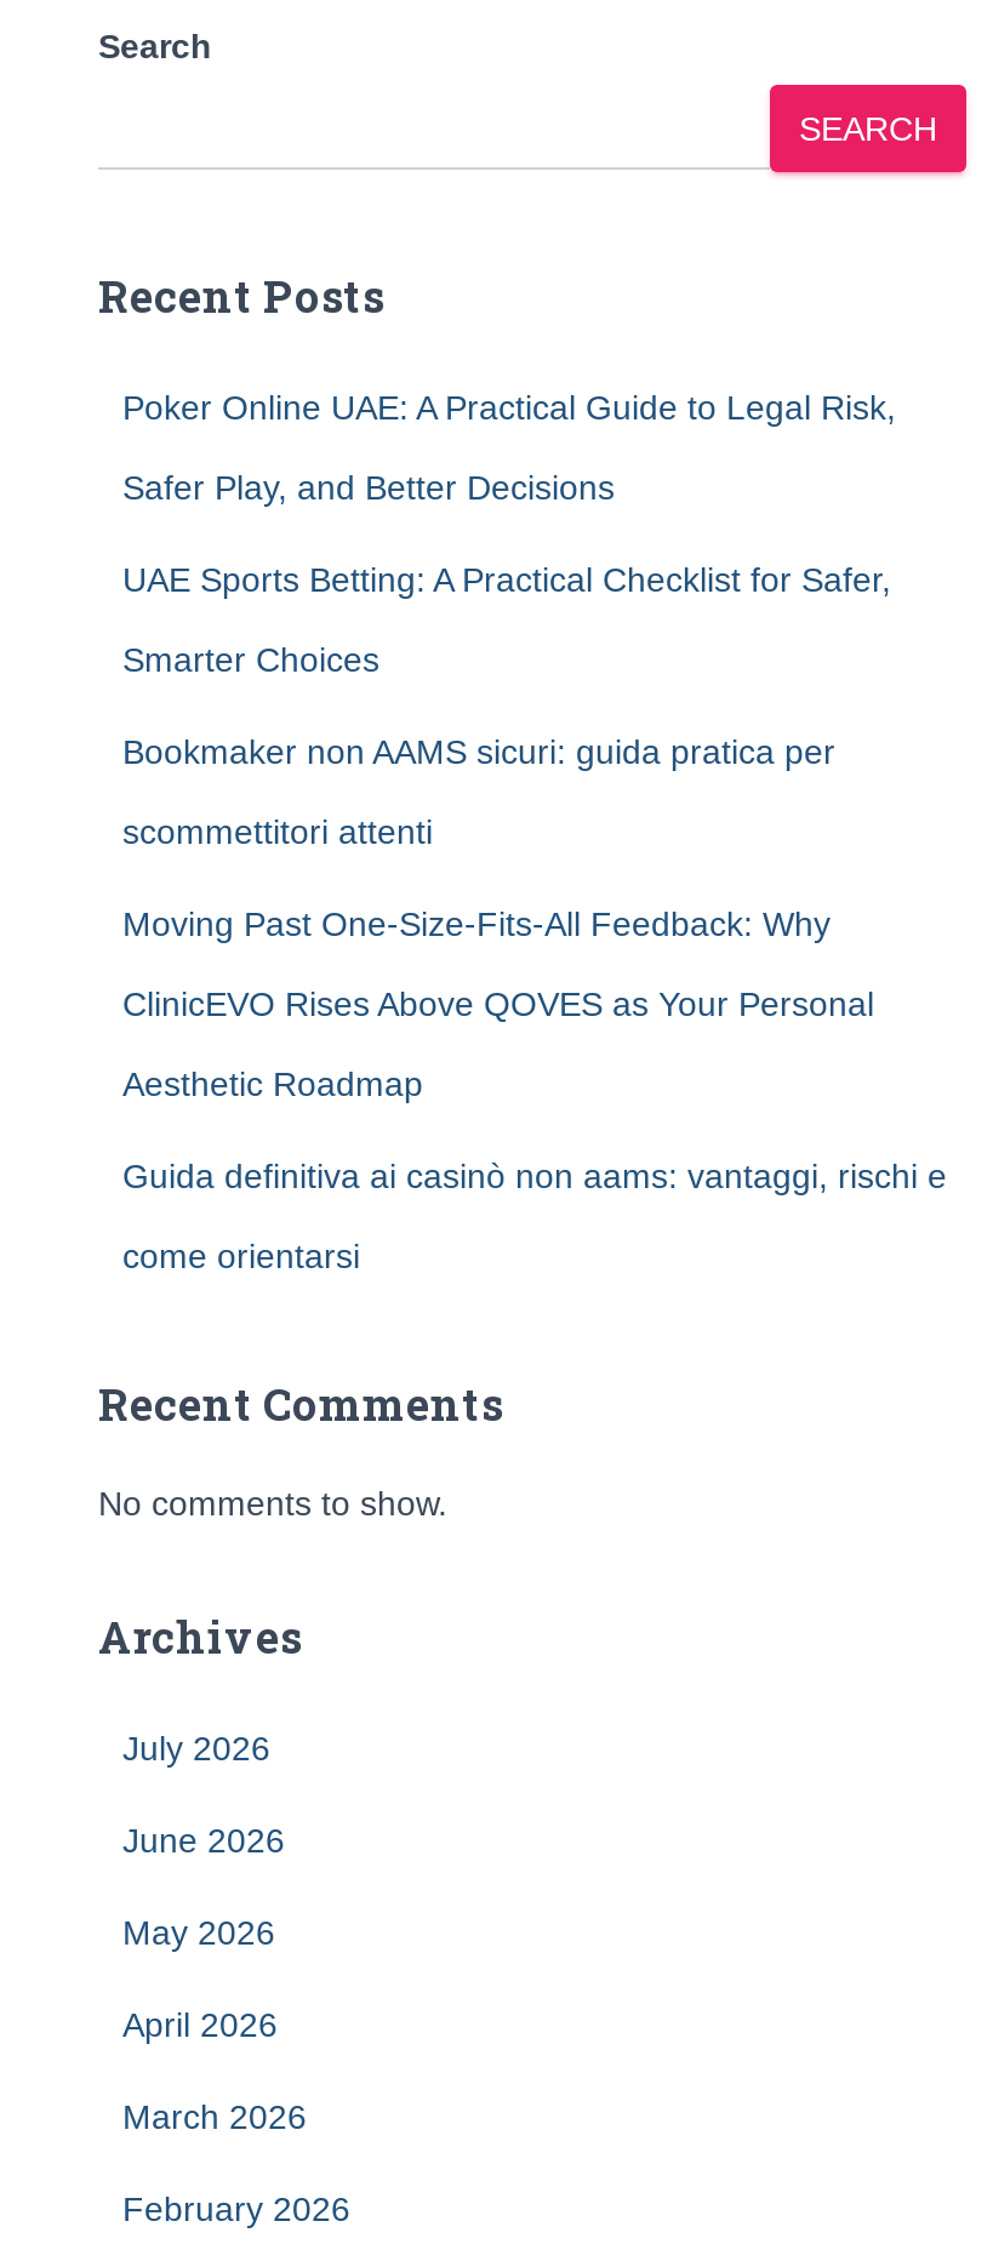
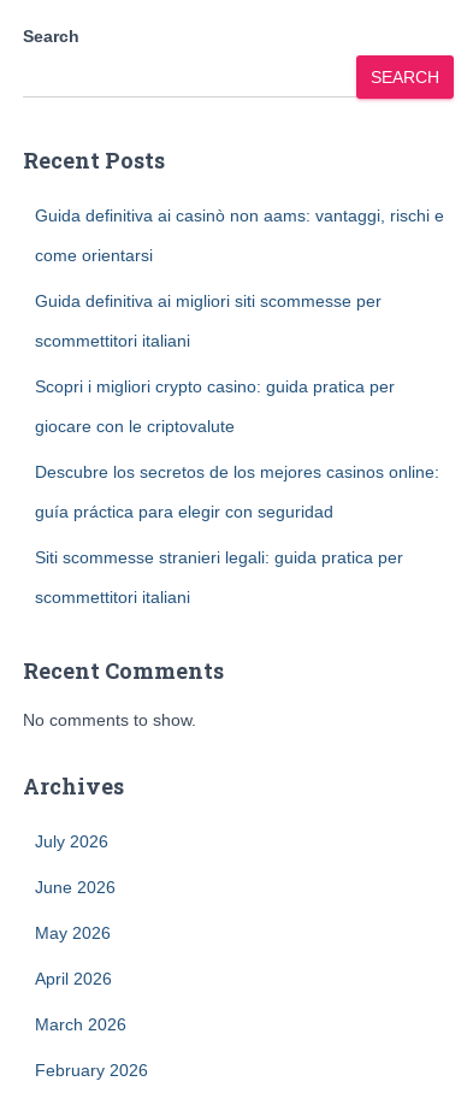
- Poker Online UAE: A Practical Guide to Legal Risk,
- Safer Play, and Better Decisions
- UAE Sports Betting: A Practical Checklist for Safer,
- Smarter Choices
- Bookmaker non AAMS sicuri: guida pratica per
- scommettitori attenti
- Moving Past One-Size-Fits-All Feedback: Why
- ClinicEVO Rises Above QOVES as Your Personal
- Aesthetic Roadmap

moved up: Guida definitiva ai casinò non aams: vantaggi, rischi e | come orientarsi

+ Guida definitiva ai migliori siti scommesse per
+ scommettitori italiani
+ Scopri i migliori crypto casino: guida pratica per
+ giocare con le criptovalute
+ Descubre los secretos de los mejores casinos online:
+ guía práctica para elegir con seguridad
+ Siti scommesse stranieri legali: guida pratica per
+ scommettitori italiani
